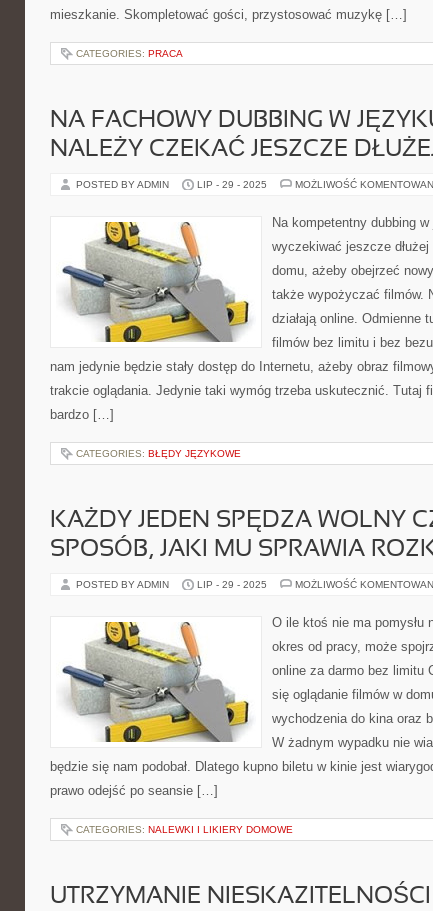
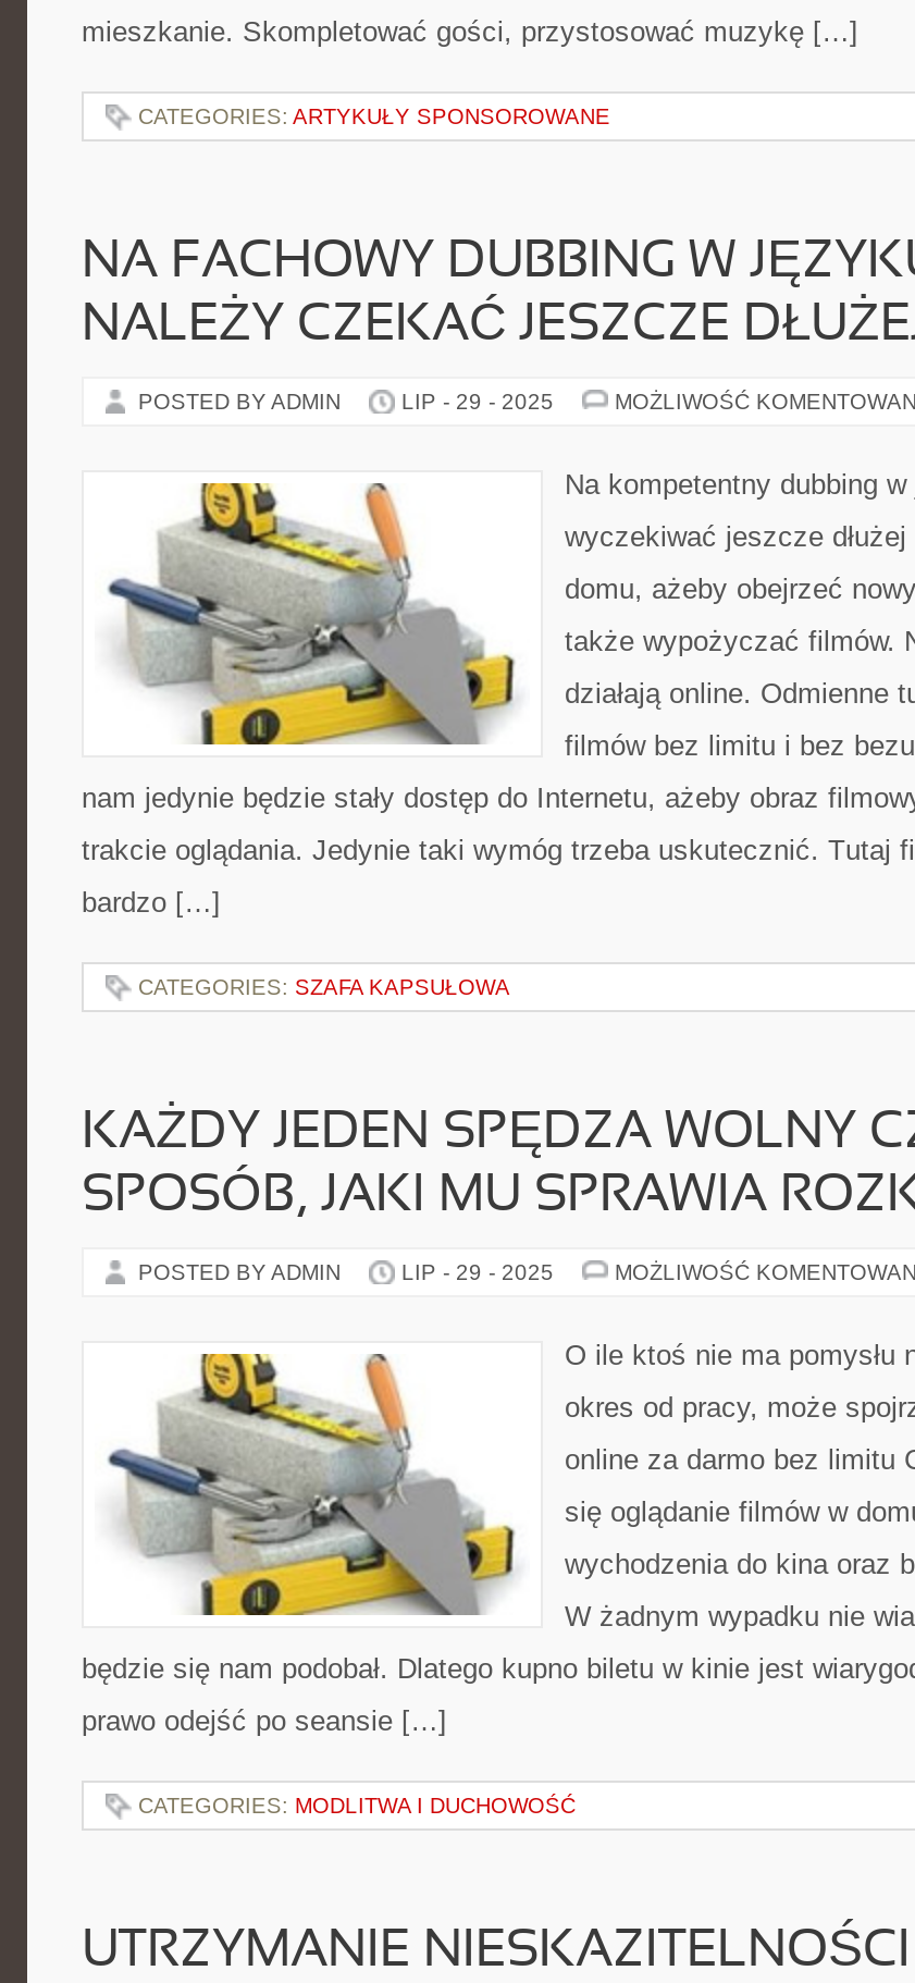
- CATEGORIES: PRACA
+ CATEGORIES: ARTYKUŁY SPONSOROWANE

- CATEGORIES: BŁĘDY JĘZYKOWE
+ CATEGORIES: SZAFA KAPSUŁOWA

- CATEGORIES: NALEWKI I LIKIERY DOMOWE
+ CATEGORIES: MODLITWA I DUCHOWOŚĆ
